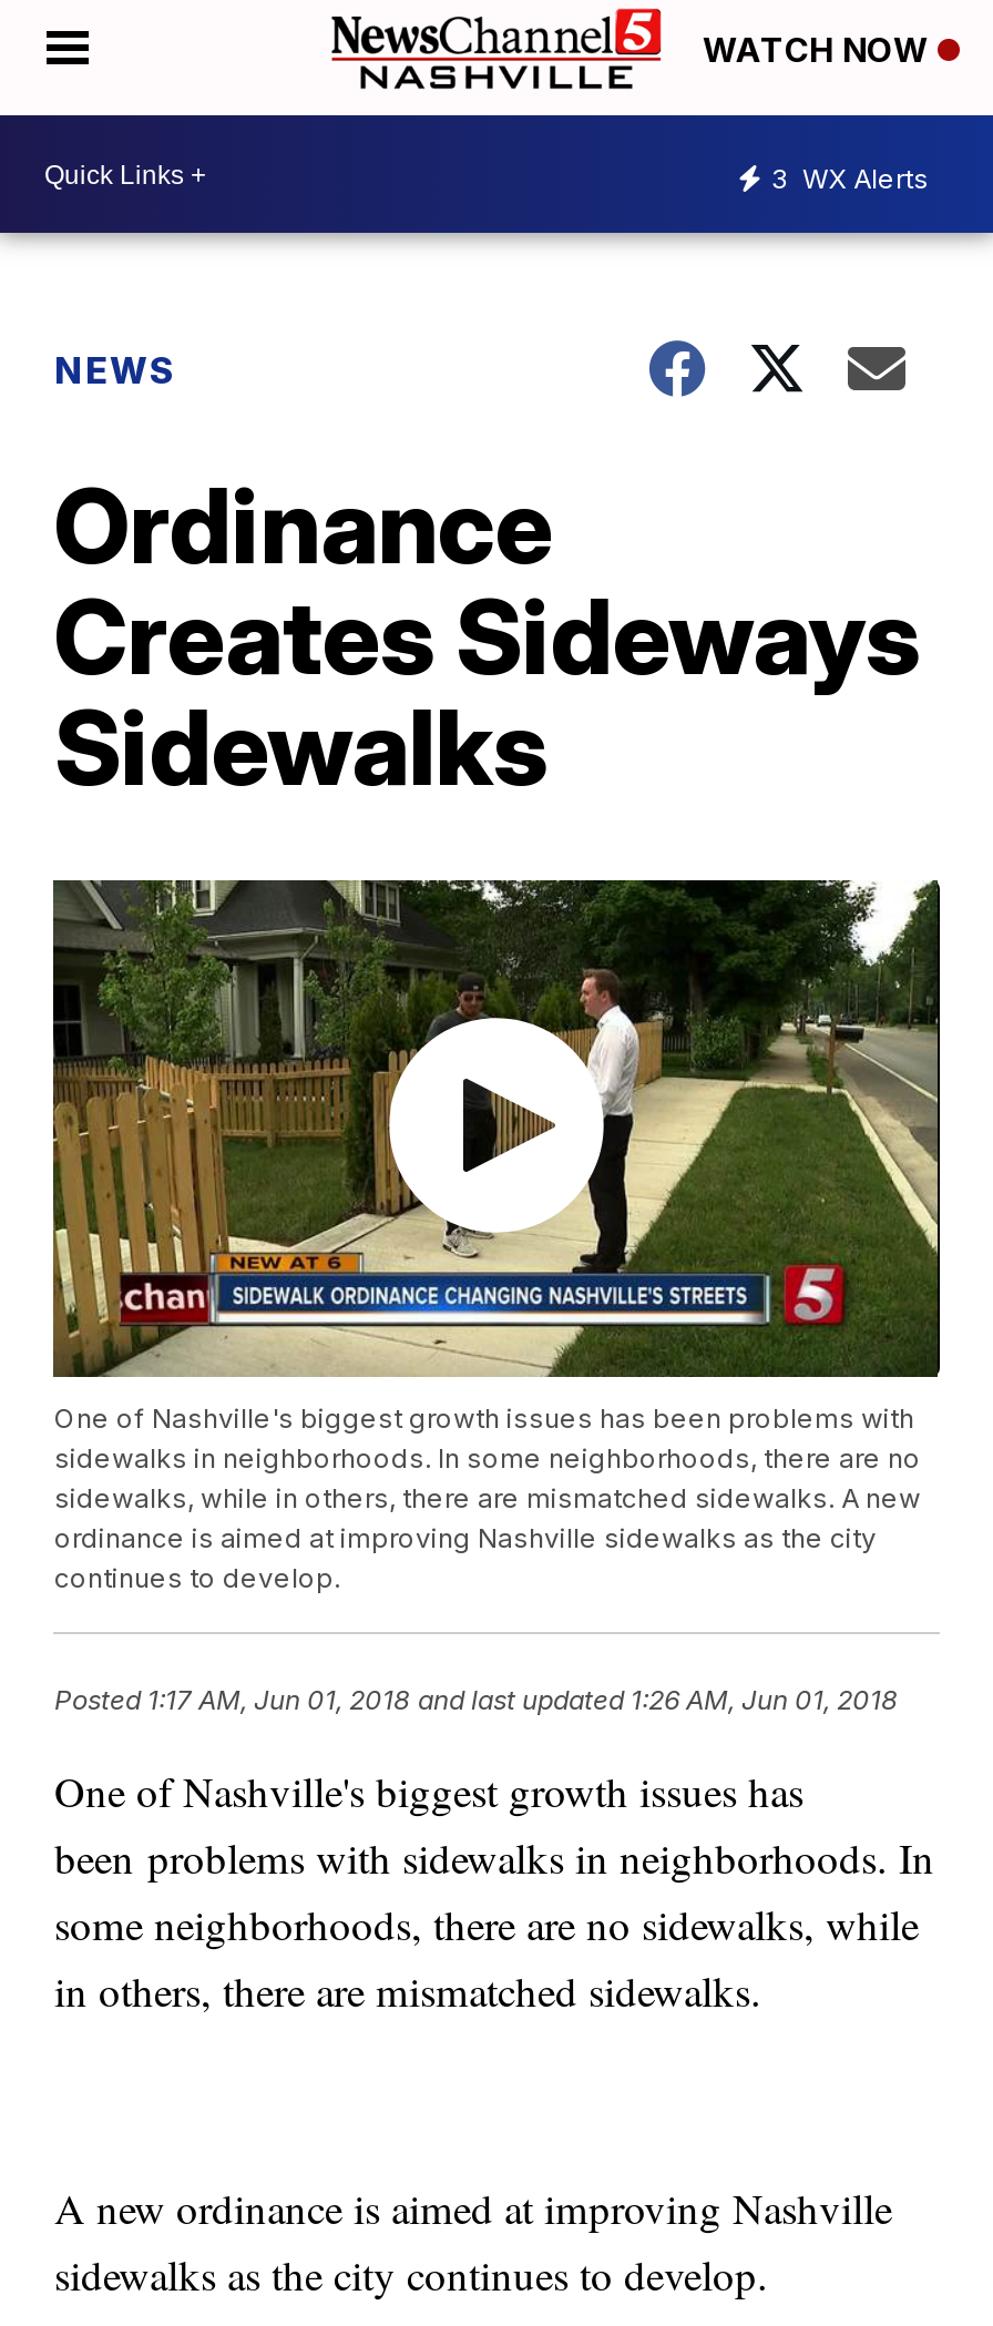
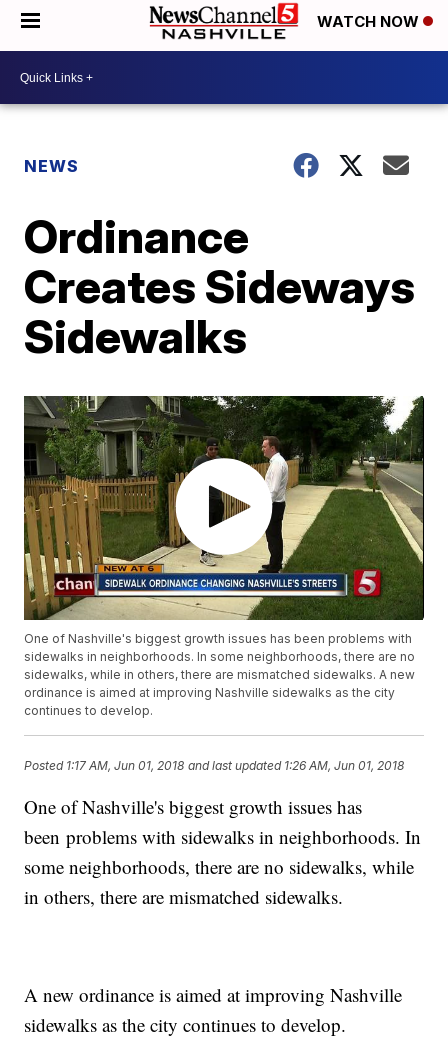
- 3 WX Alerts
